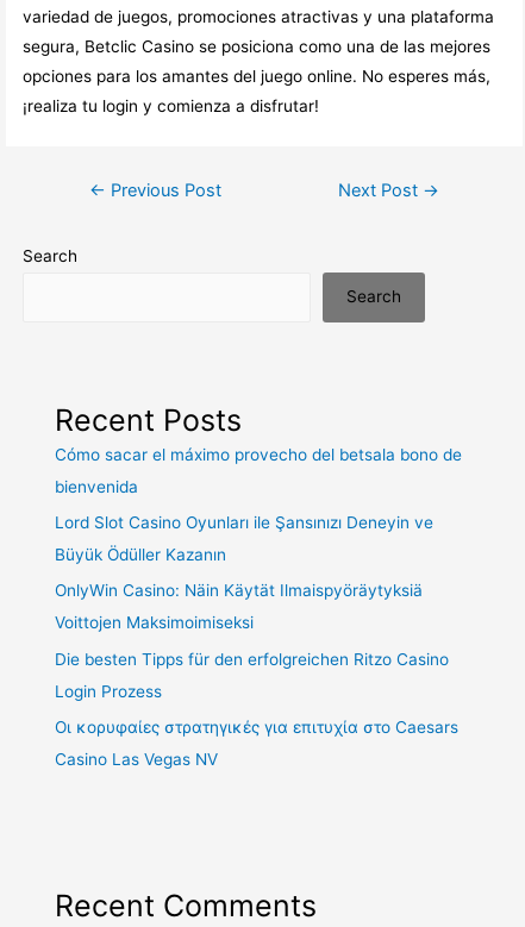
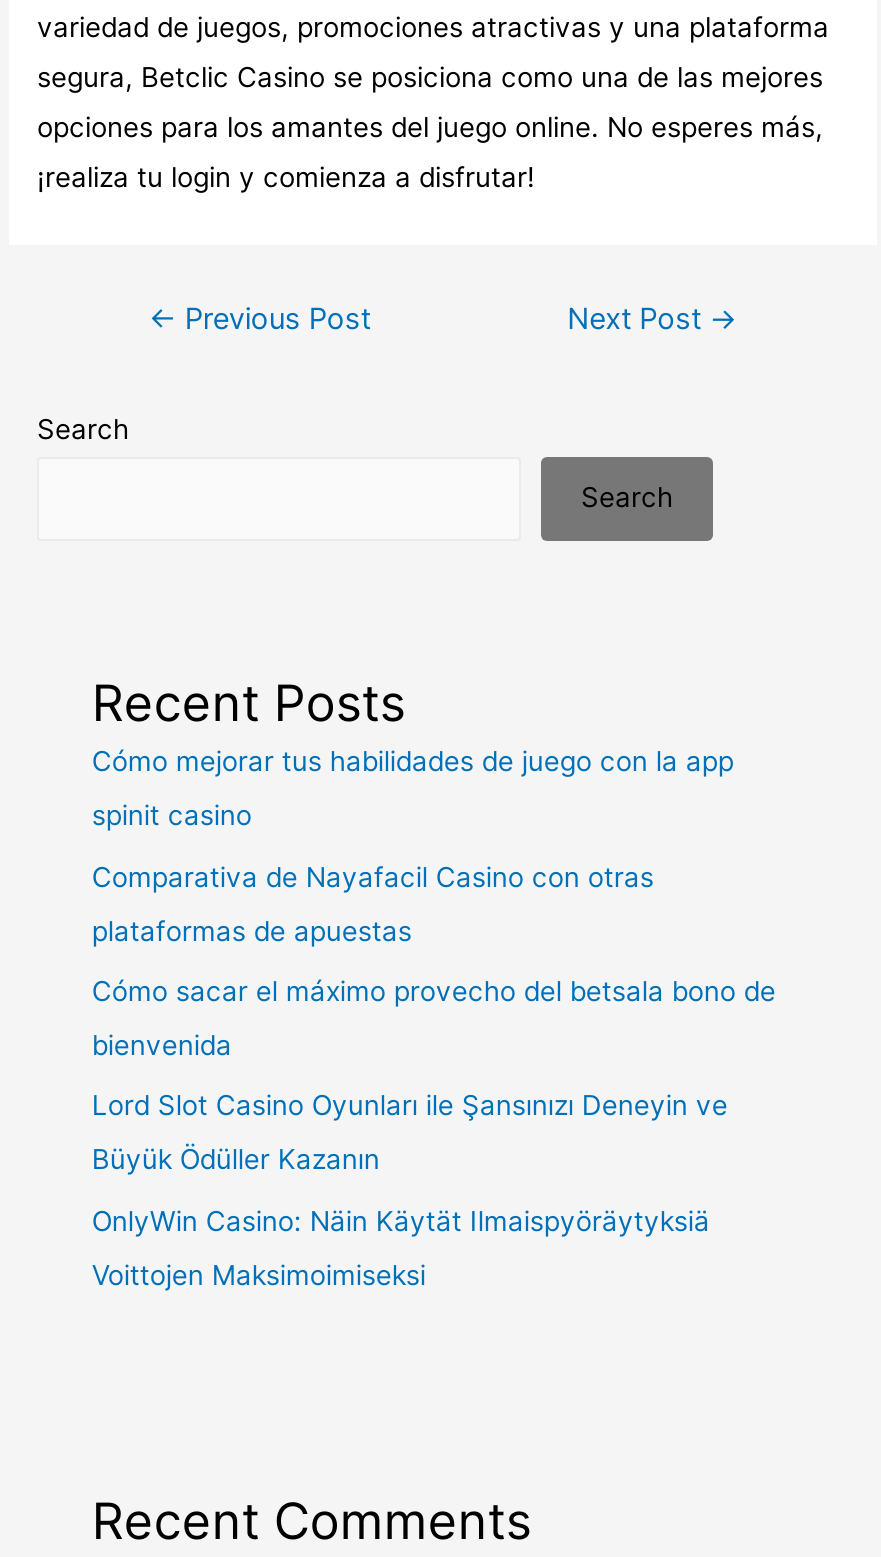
+ Cómo mejorar tus habilidades de juego con la app
+ spinit casino
+ Comparativa de Nayafacil Casino con otras
+ plataformas de apuestas

moved down: Cómo sacar el máximo provecho del betsala bono de | bienvenida | Lord Slot Casino Oyunları ile Şansınızı Deneyin ve | Büyük Ödüller Kazanın | OnlyWin Casino: Näin Käytät Ilmaispyöräytyksiä | Voittojen Maksimoimiseksi

- Die besten Tipps für den erfolgreichen Ritzo Casino
- Login Prozess
- Οι κορυφαίες στρατηγικές για επιτυχία στο Caesars
- Casino Las Vegas NV
